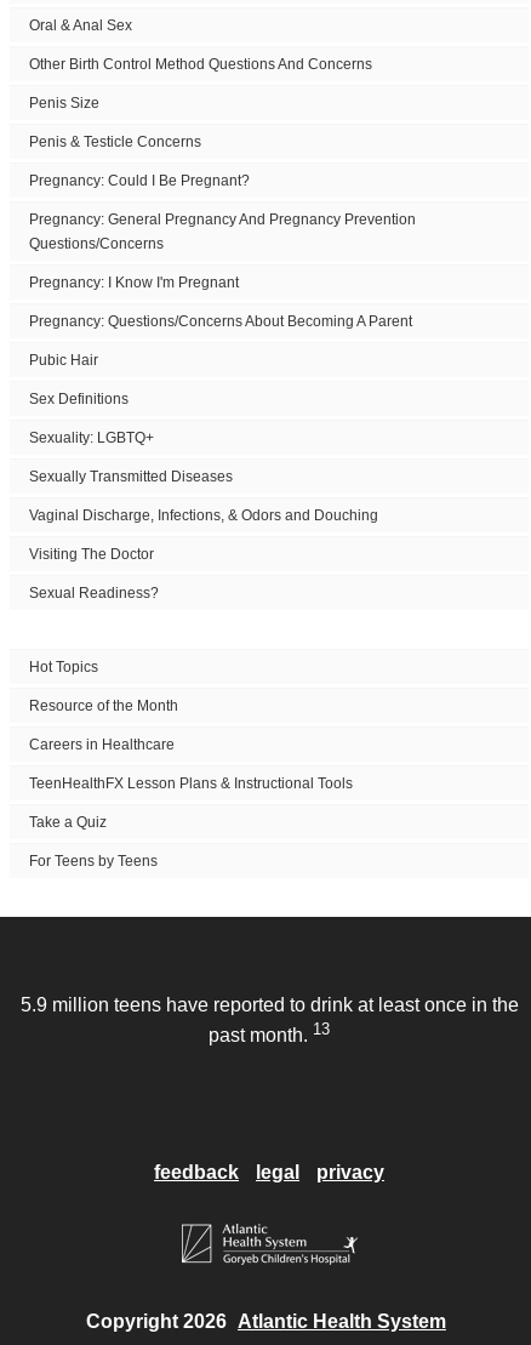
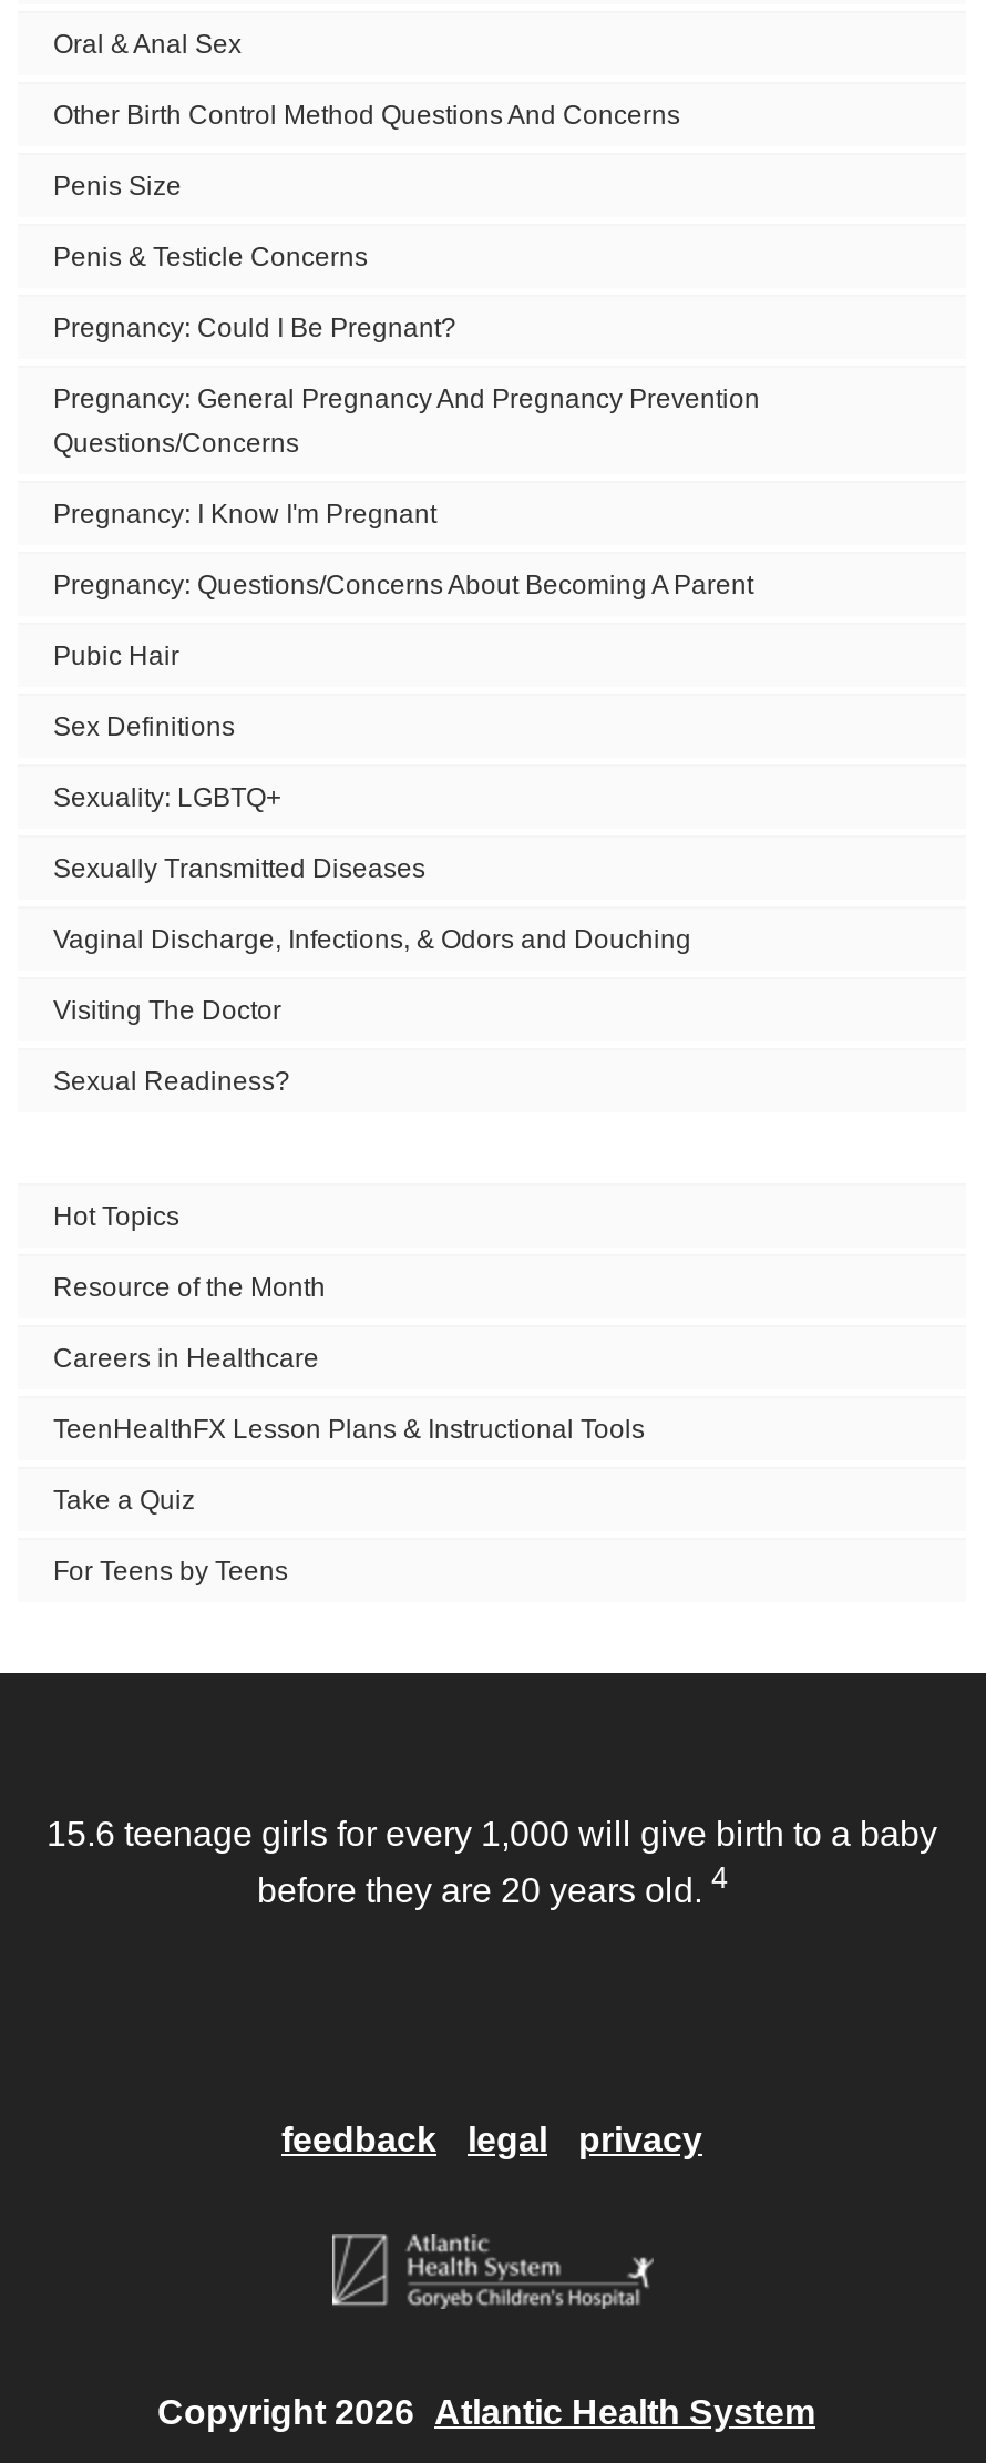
- 5.9 million teens have reported to drink at least once in the
- past month. 13
+ 15.6 teenage girls for every 1,000 will give birth to a baby
+ before they are 20 years old. 4
